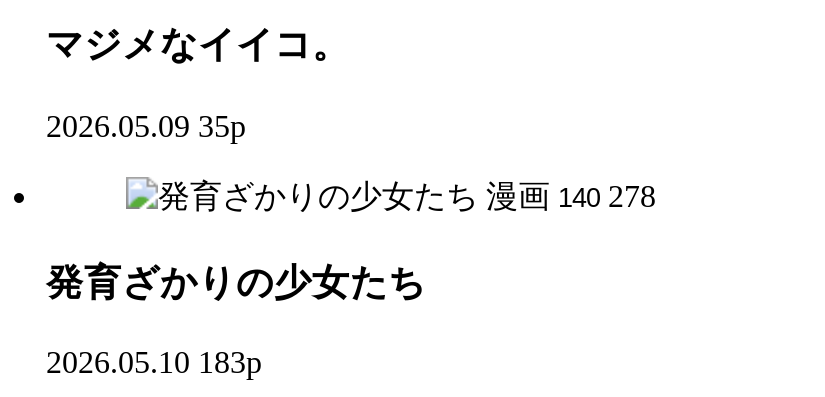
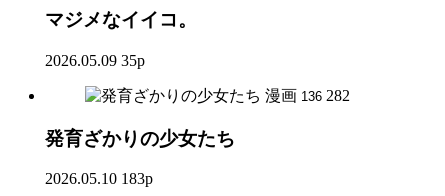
- 漫画 140 278
+ 漫画 136 282
